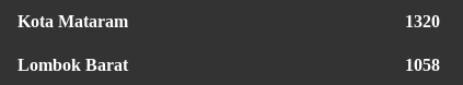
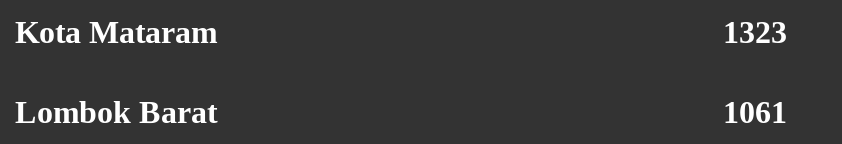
- 1320
+ 1323

- 1058
+ 1061
